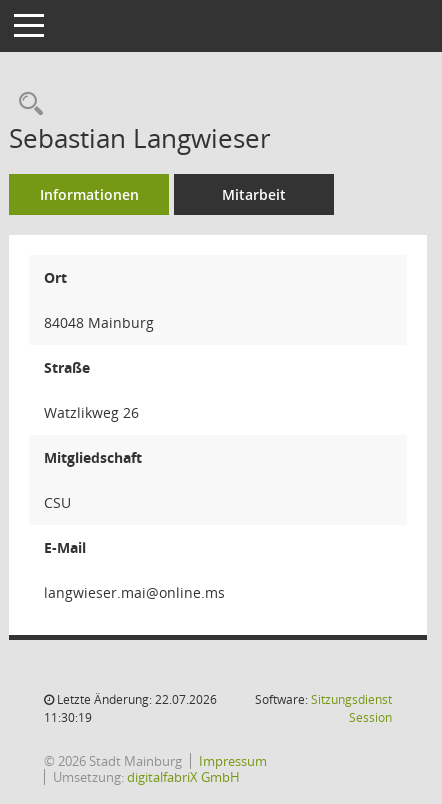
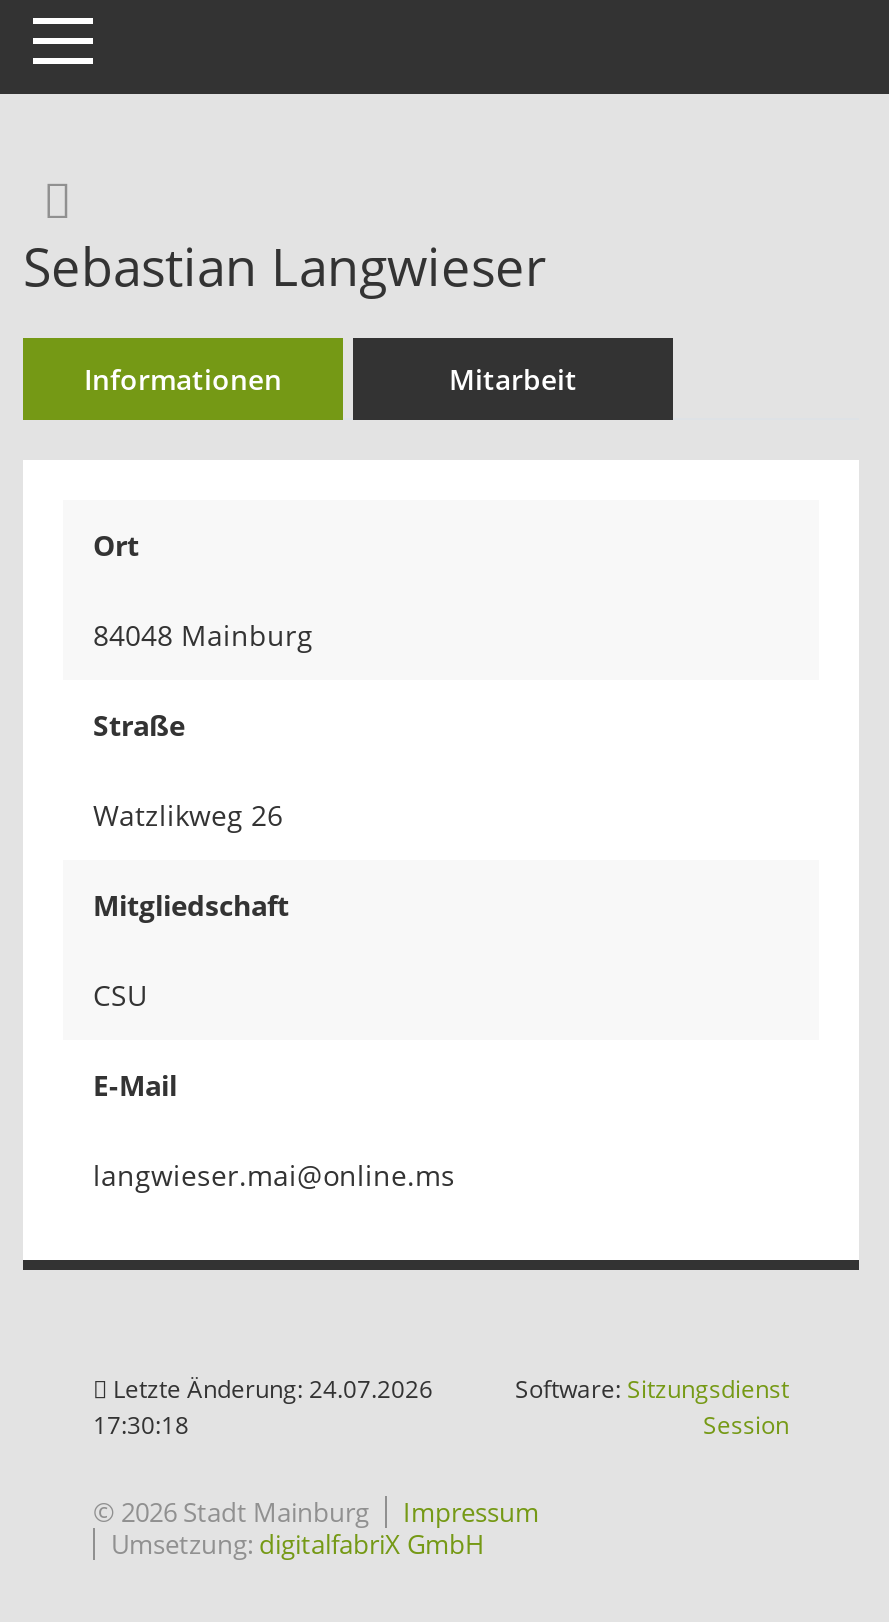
- Letzte Änderung: 22.07.2026
+ Letzte Änderung: 24.07.2026

- 11:30:19
+ 17:30:18
